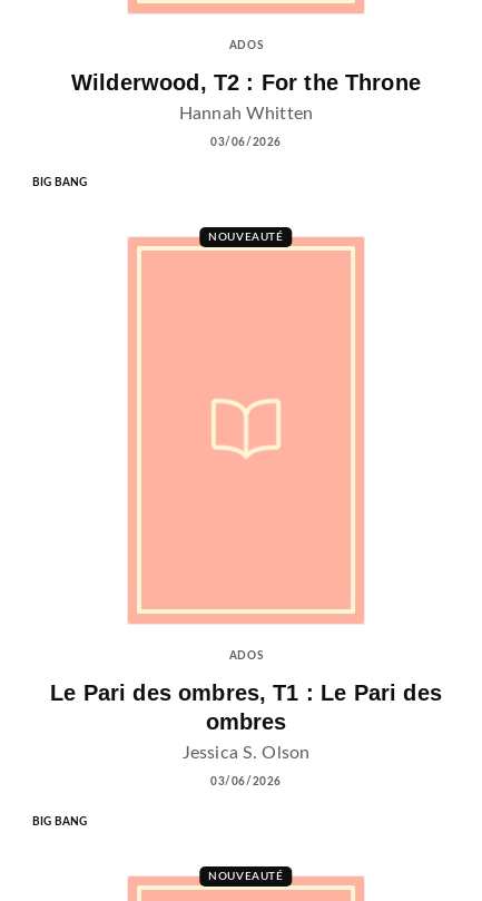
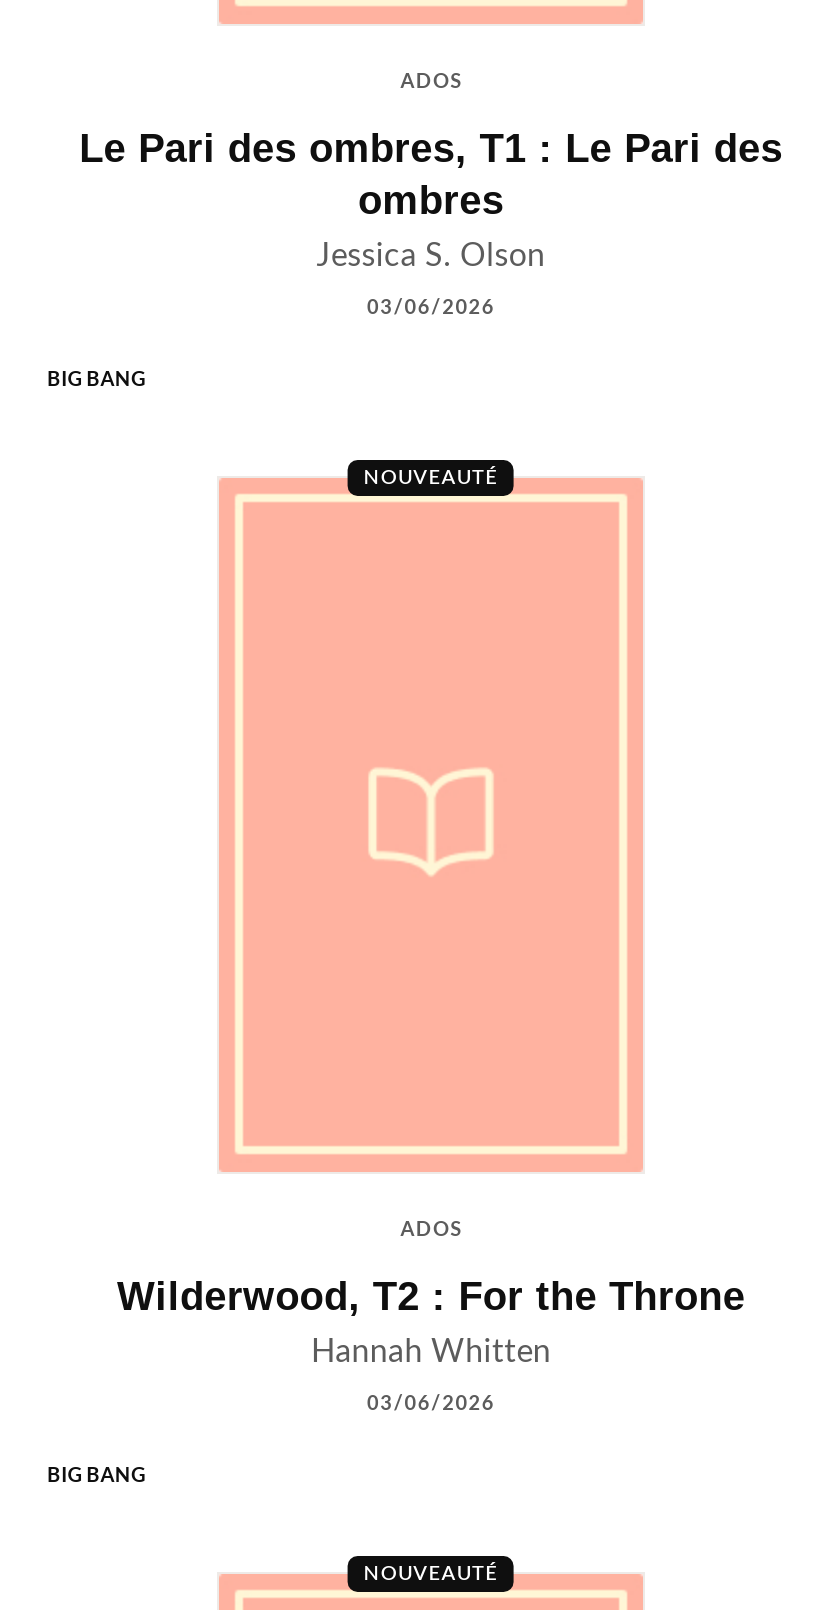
moved down: Wilderwood, T2 : For the Throne | Hannah Whitten

moved down: 03/06/2026 | BIG BANG | NOUVEAUTÉ | ADOS

moved up: Le Pari des ombres, T1 : Le Pari des | ombres | Jessica S. Olson
